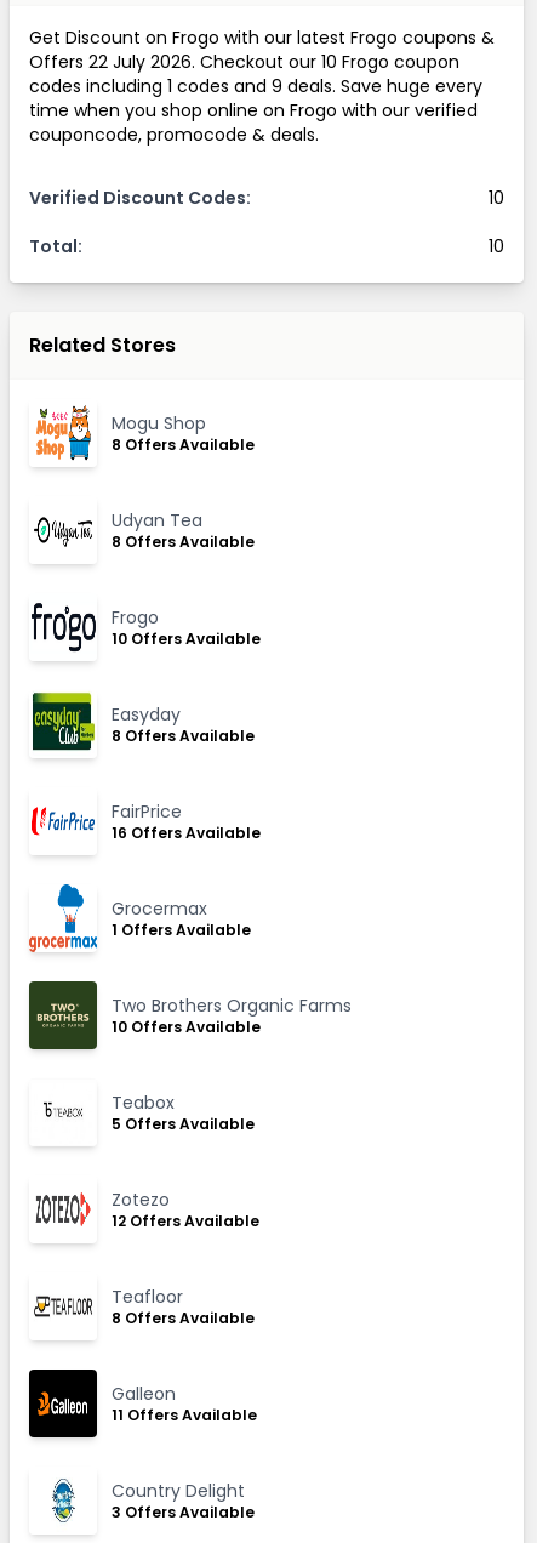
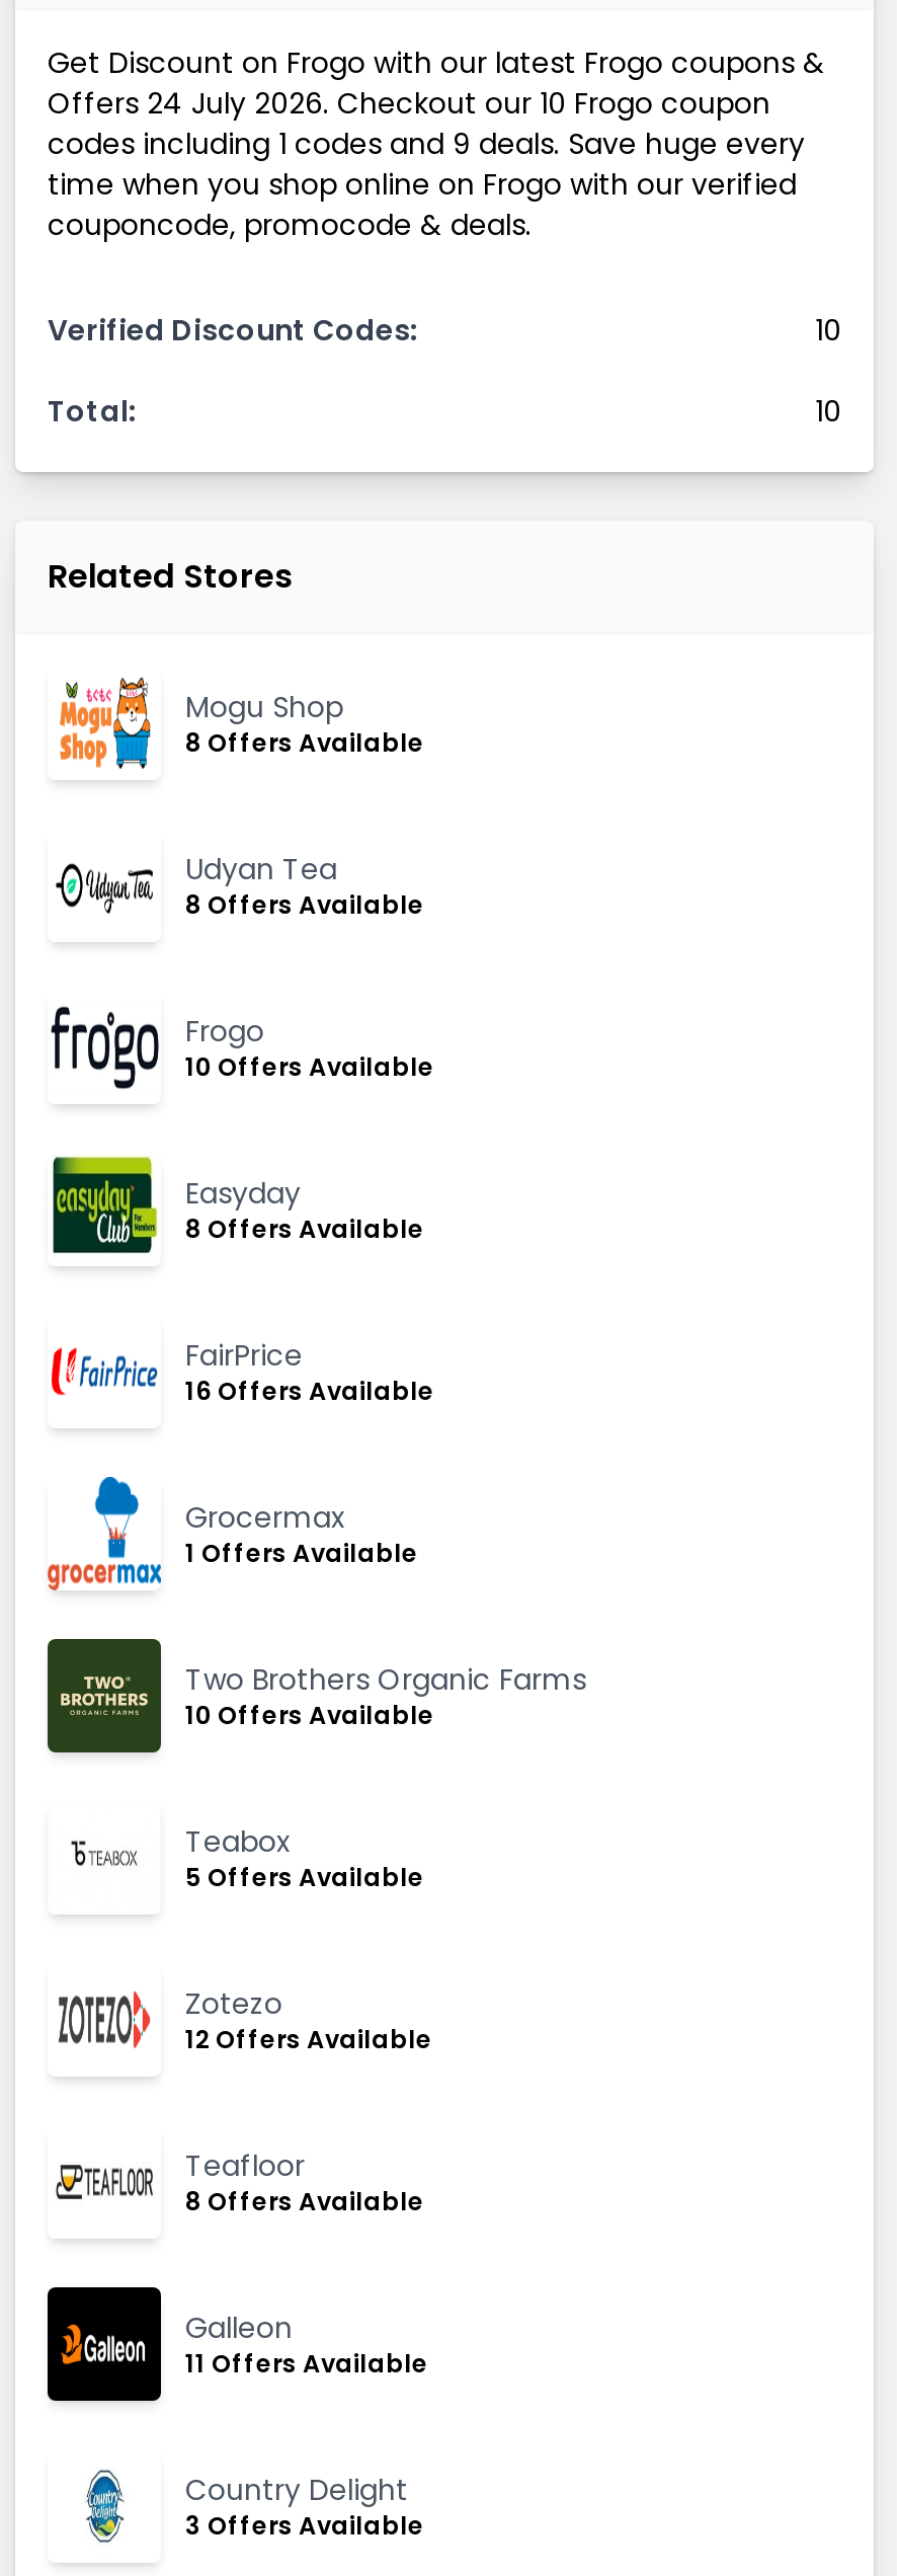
- Offers 22 July 2026. Checkout our 10 Frogo coupon
+ Offers 24 July 2026. Checkout our 10 Frogo coupon
